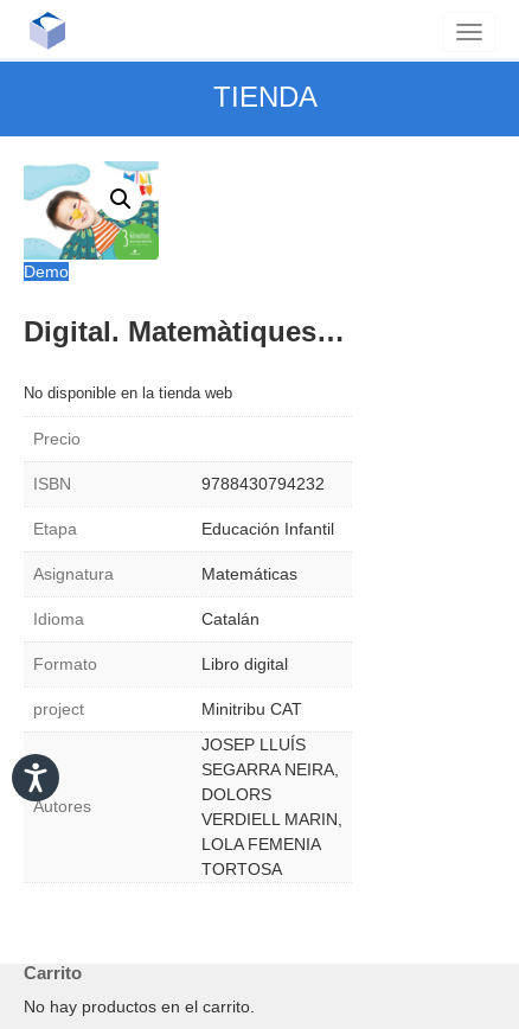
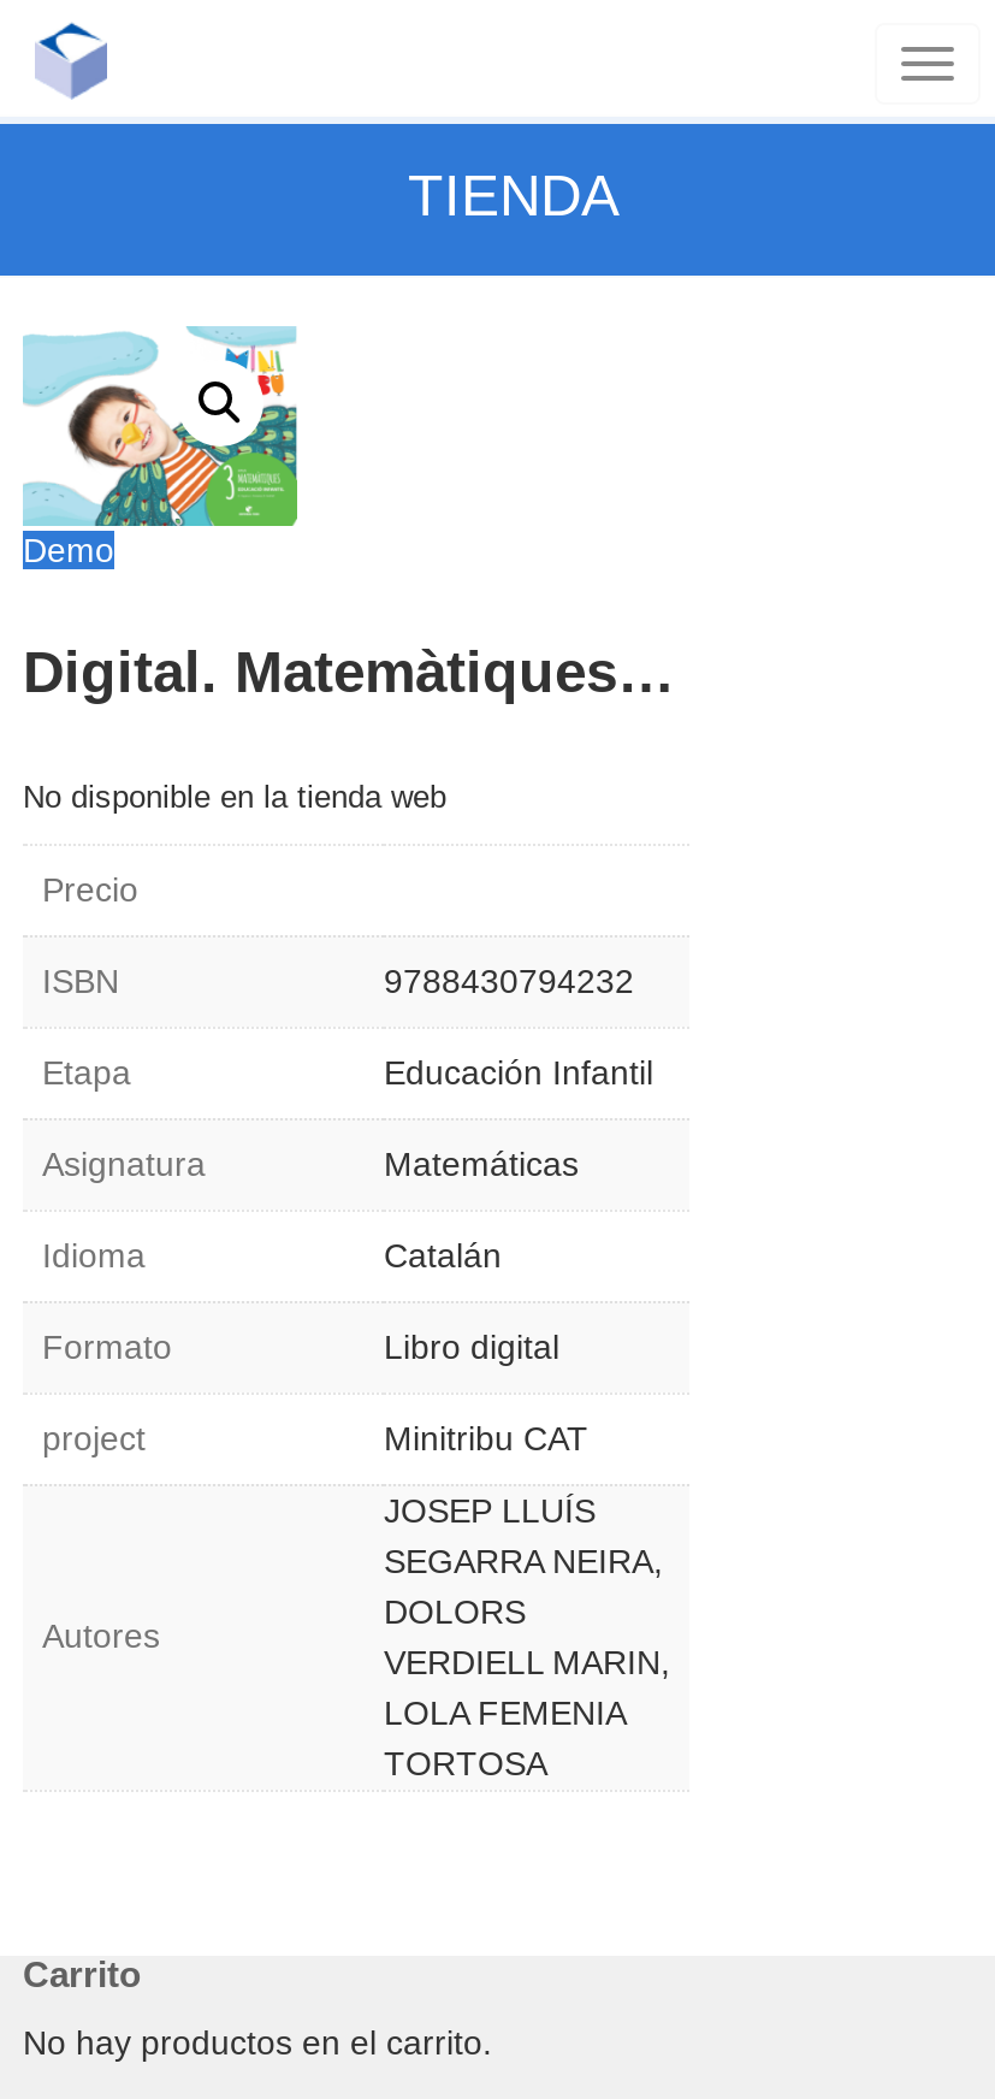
- [image]
